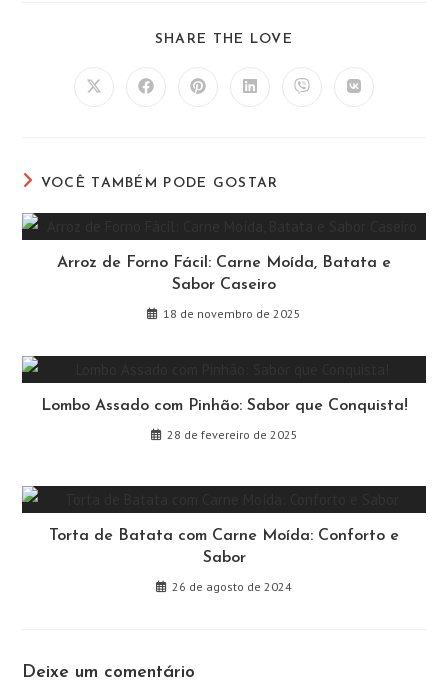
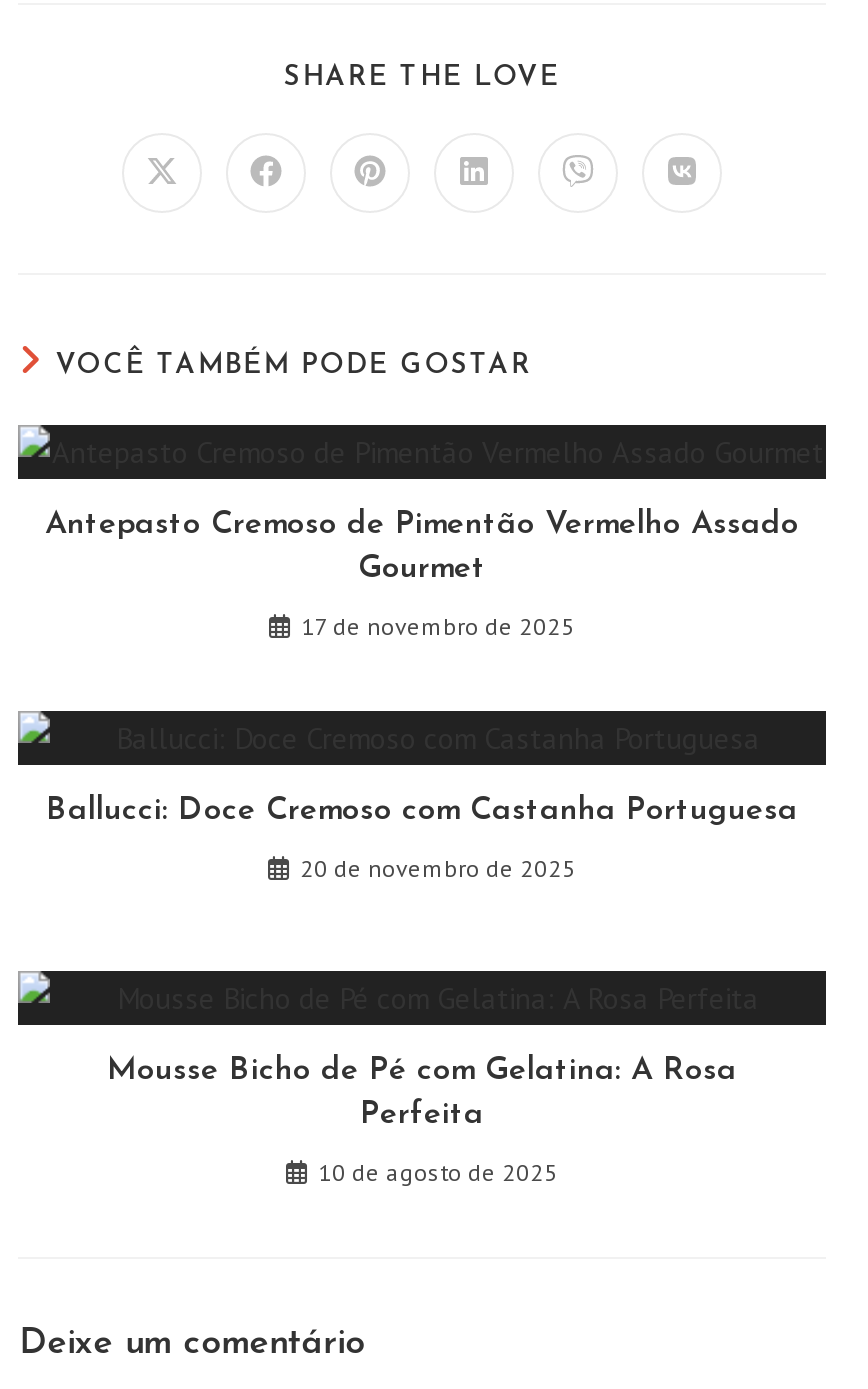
- Arroz de Forno Fácil: Carne Moída, Batata e
- Sabor Caseiro
+ Antepasto Cremoso de Pimentão Vermelho Assado
+ Gourmet

- 18 de novembro de 2025
+ 17 de novembro de 2025

- Lombo Assado com Pinhão: Sabor que Conquista!
+ Ballucci: Doce Cremoso com Castanha Portuguesa

- 28 de fevereiro de 2025
+ 20 de novembro de 2025

- Torta de Batata com Carne Moída: Conforto e
- Sabor
+ Mousse Bicho de Pé com Gelatina: A Rosa
+ Perfeita

- 26 de agosto de 2024
+ 10 de agosto de 2025
